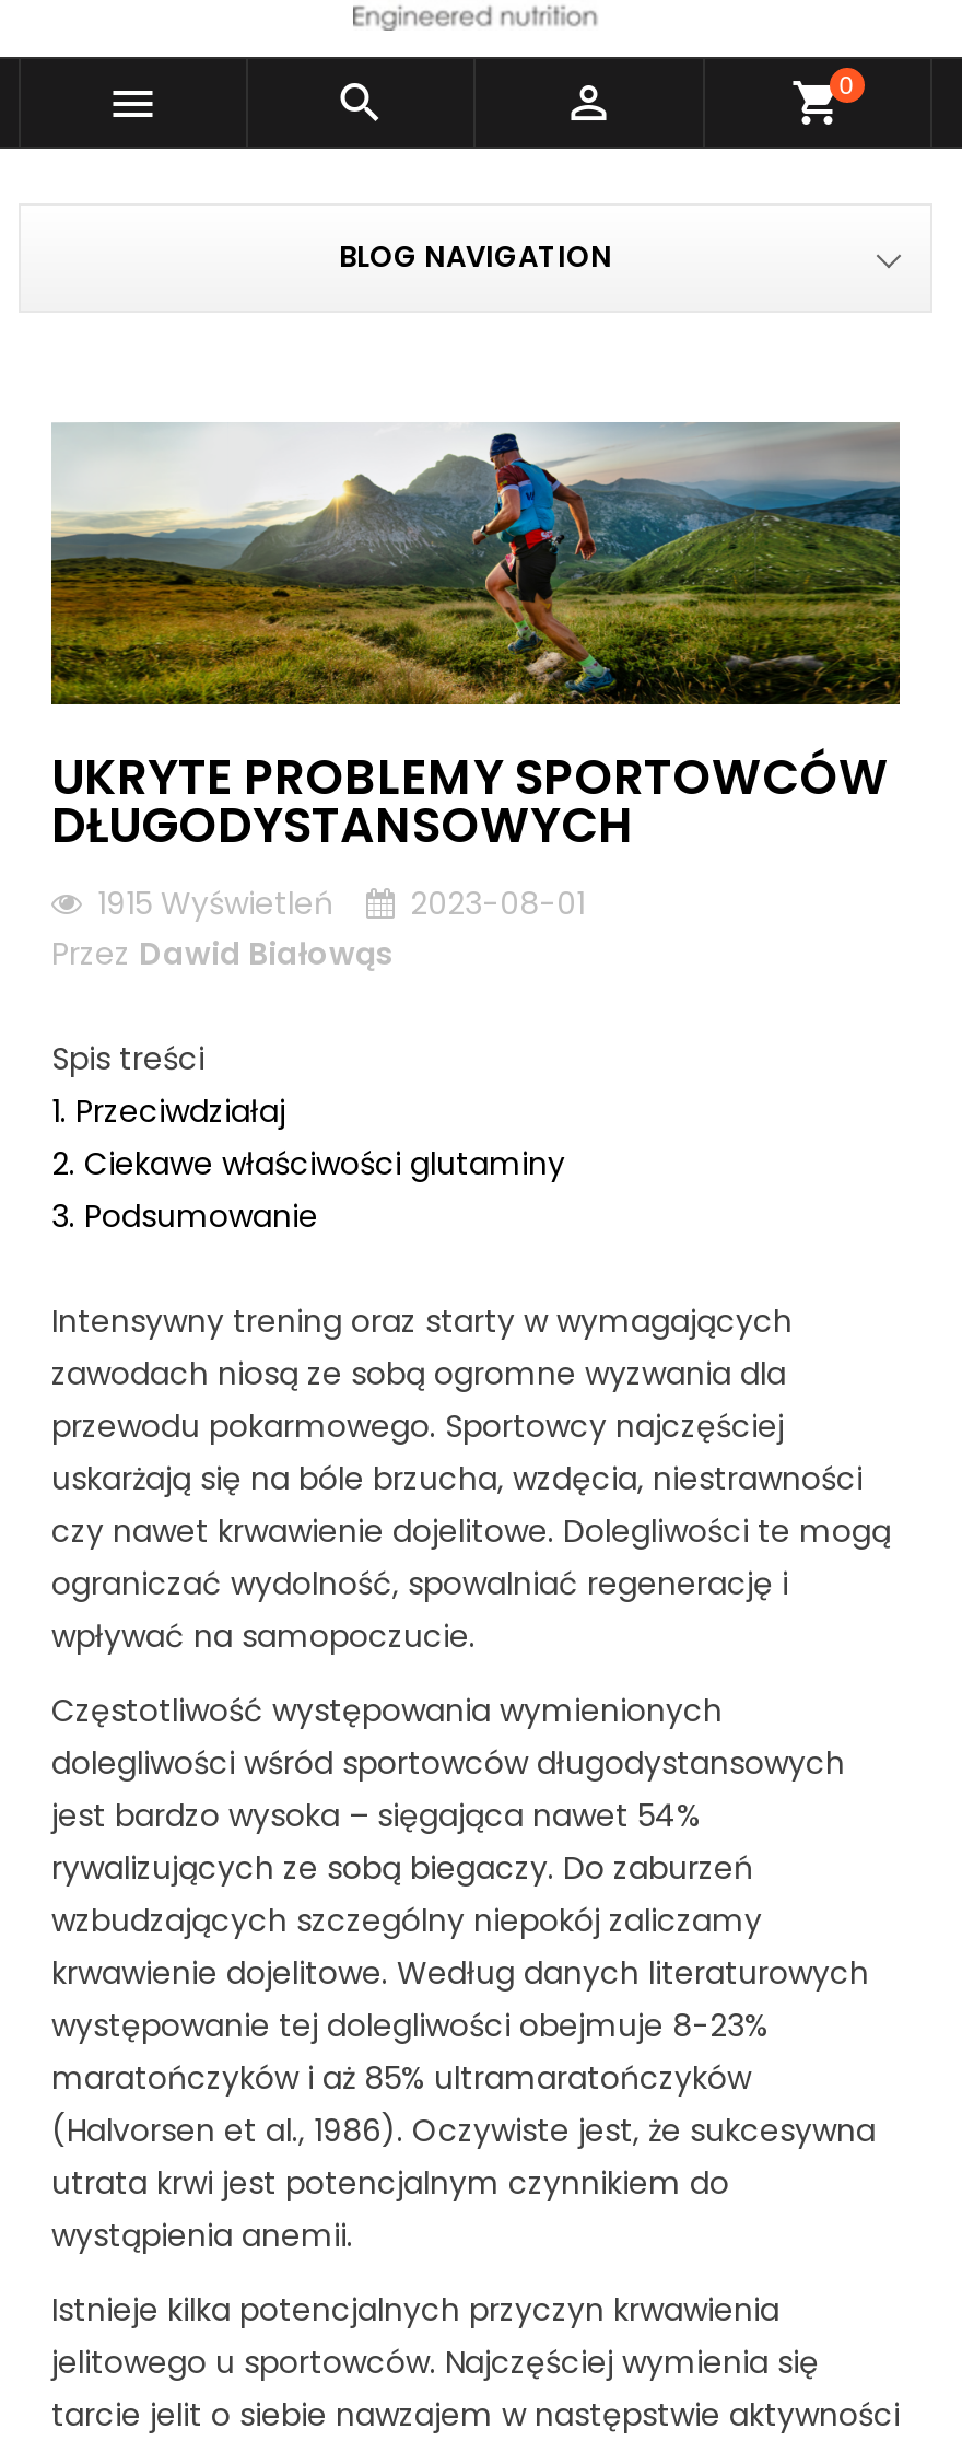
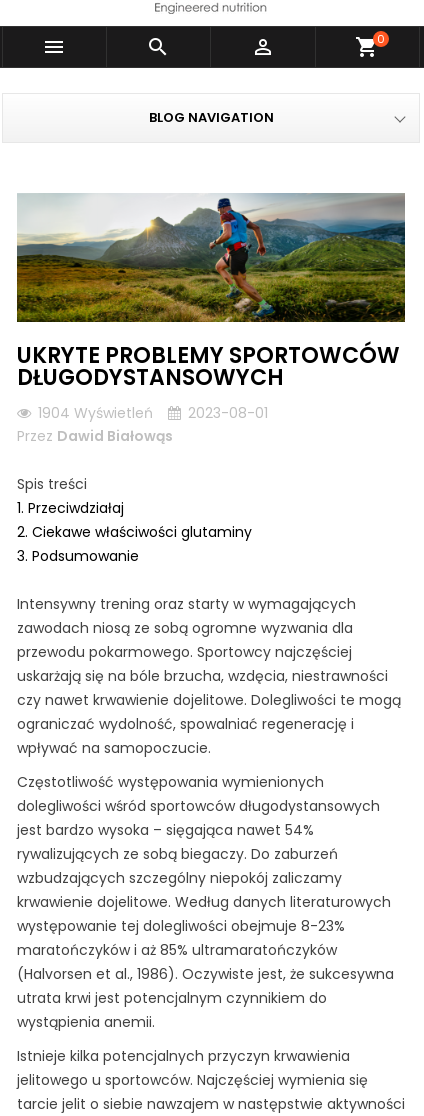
- 1915 Wyświetleń 2023-08-01
+ 1904 Wyświetleń 2023-08-01
